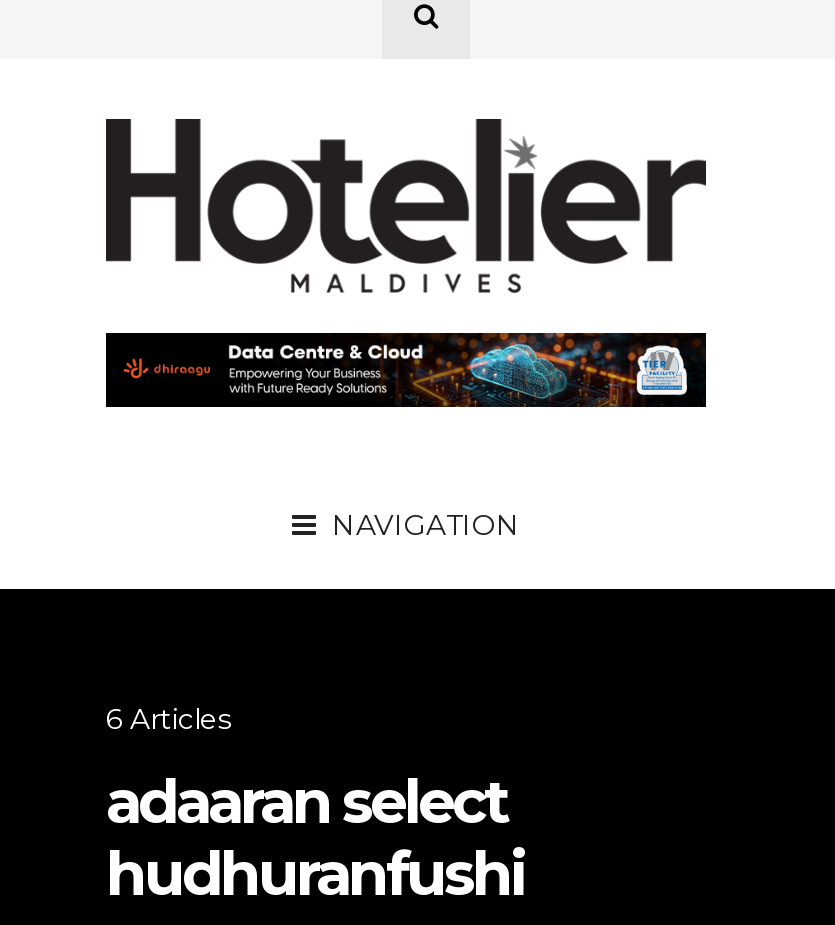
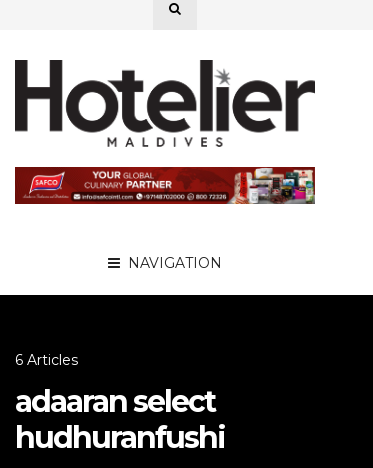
- [image]
+ [image]
